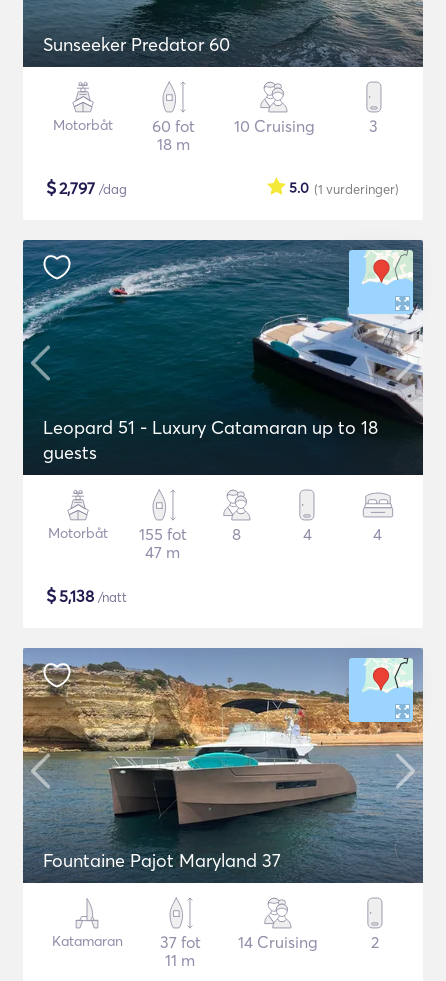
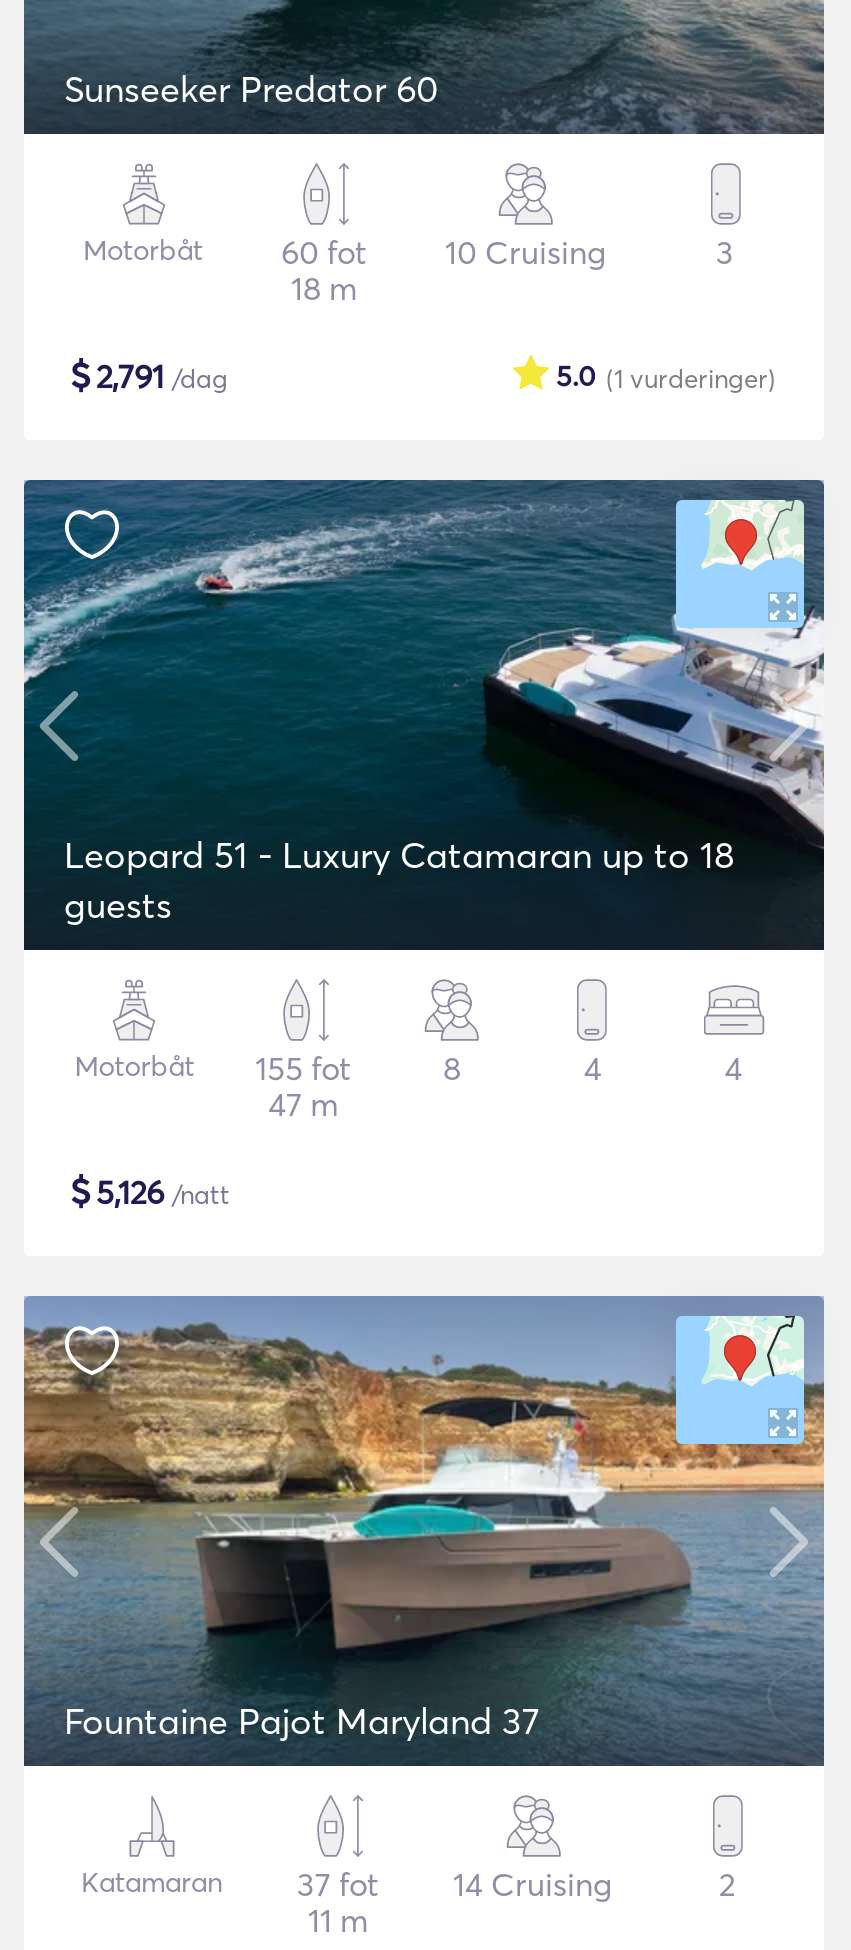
- $2,797 /dag
+ $2,791 /dag

- $5,138 /natt
+ $5,126 /natt
